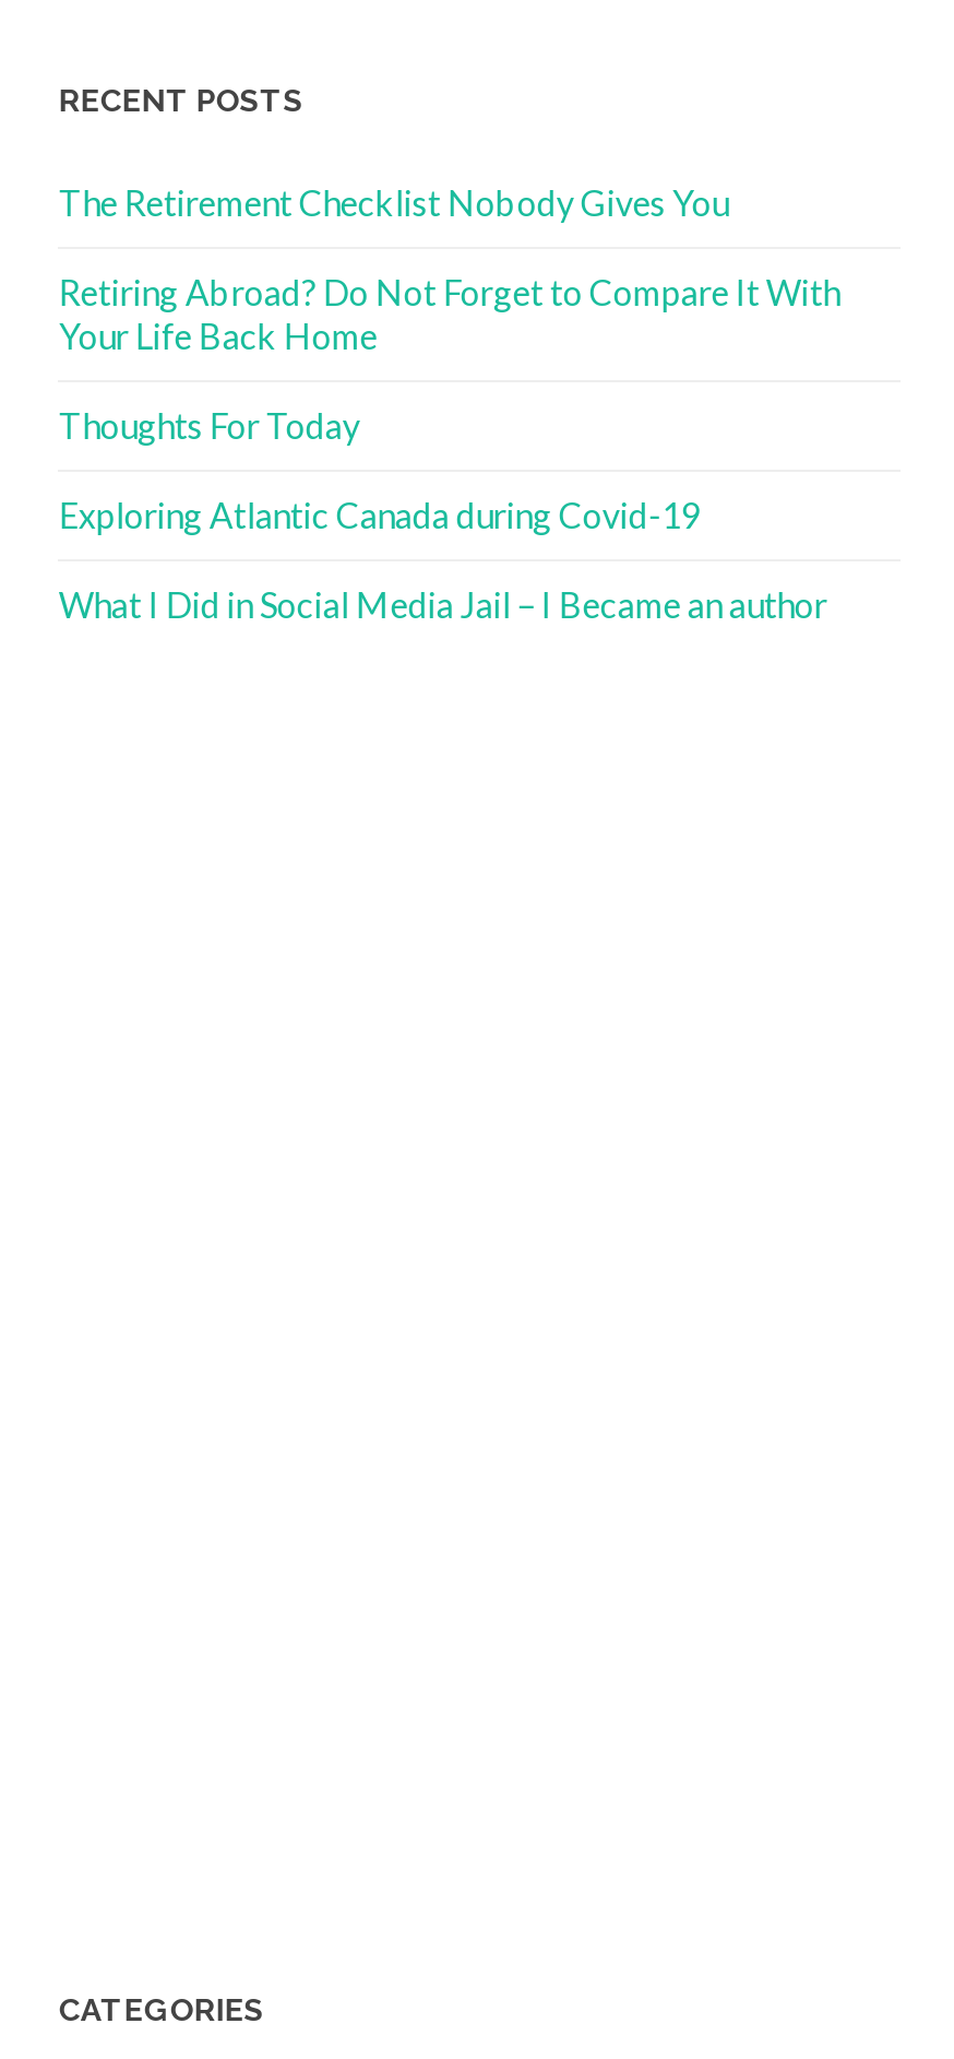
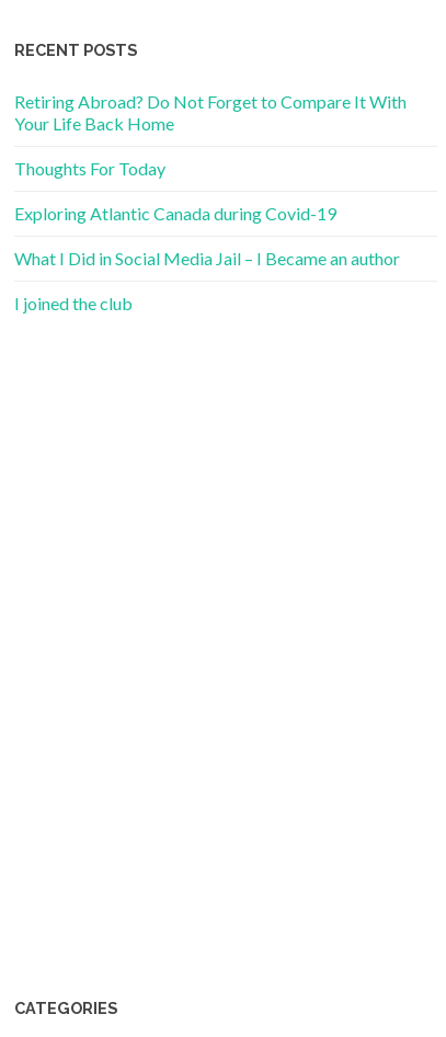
- The Retirement Checklist Nobody Gives You

moved up: Retiring Abroad? Do Not Forget to Compare It With | Your Life Back Home | Thoughts For Today | Exploring Atlantic Canada during Covid-19 | What I Did in Social Media Jail – I Became an author

+ I joined the club
